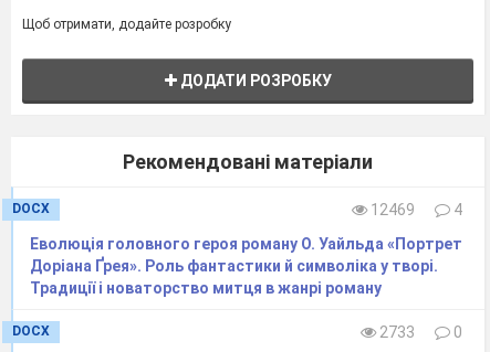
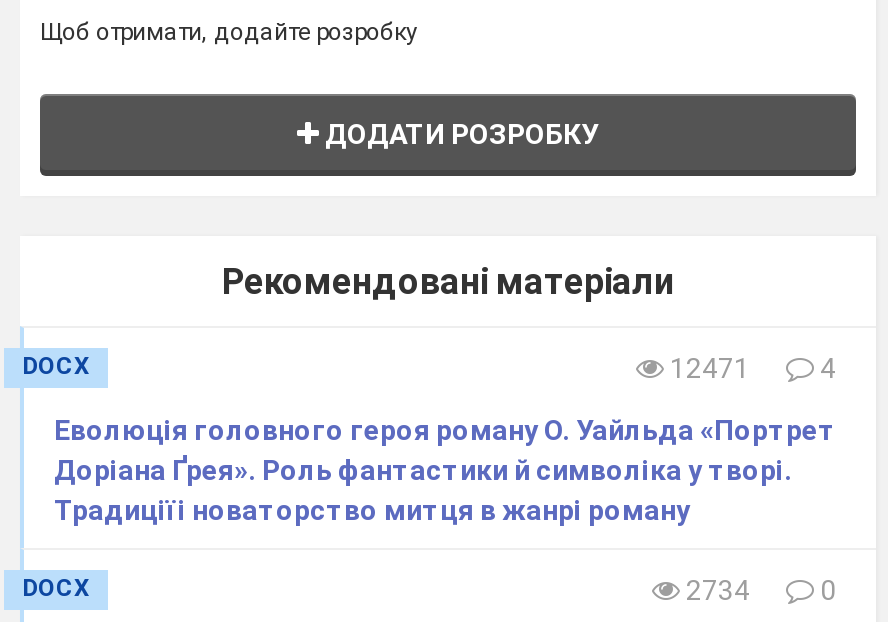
- 12469 4
+ 12471 4

- 2733 0
+ 2734 0
